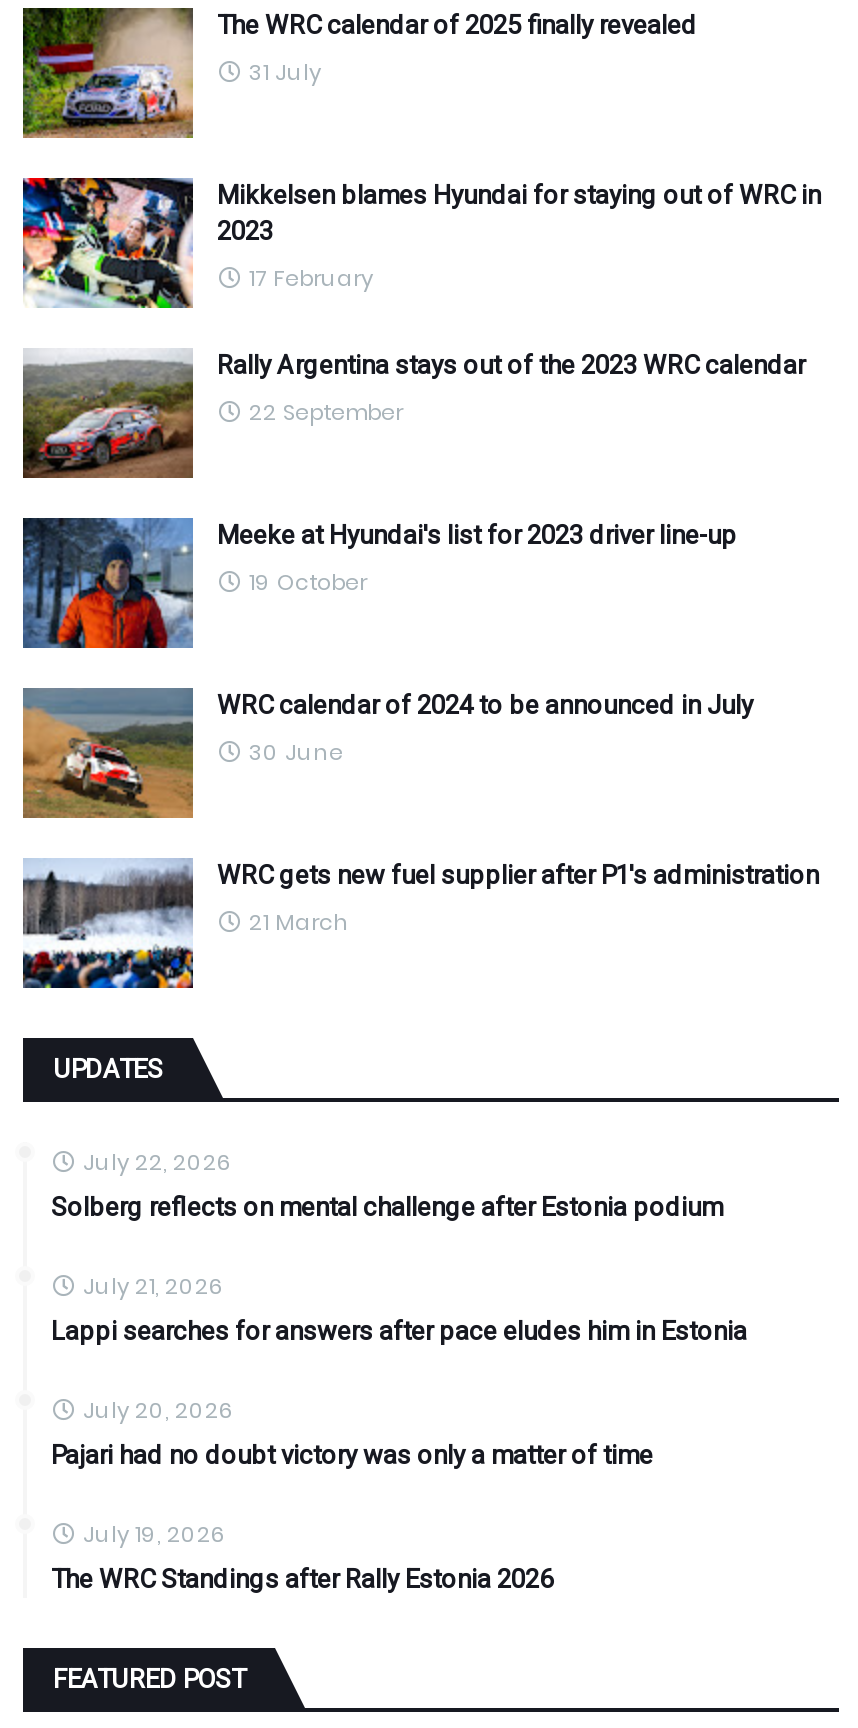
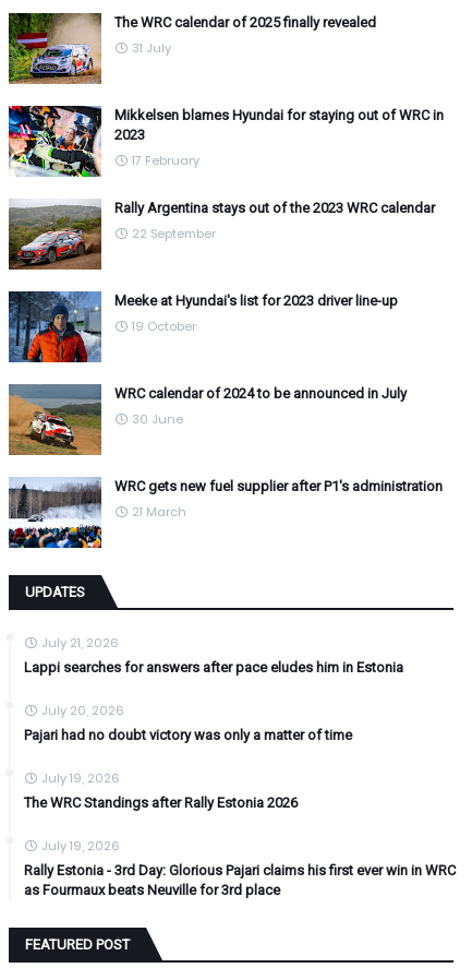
- July 22, 2026
- Solberg reflects on mental challenge after Estonia podium

moved up: July 21, 2026 | Lappi searches for answers after pace eludes him in Estonia | July 20, 2026 | Pajari had no doubt victory was only a matter of time | July 19, 2026 | The WRC Standings after Rally Estonia 2026

+ July 19, 2026
+ Rally Estonia - 3rd Day: Glorious Pajari claims his first ever win in WRC
+ as Fourmaux beats Neuville for 3rd place
